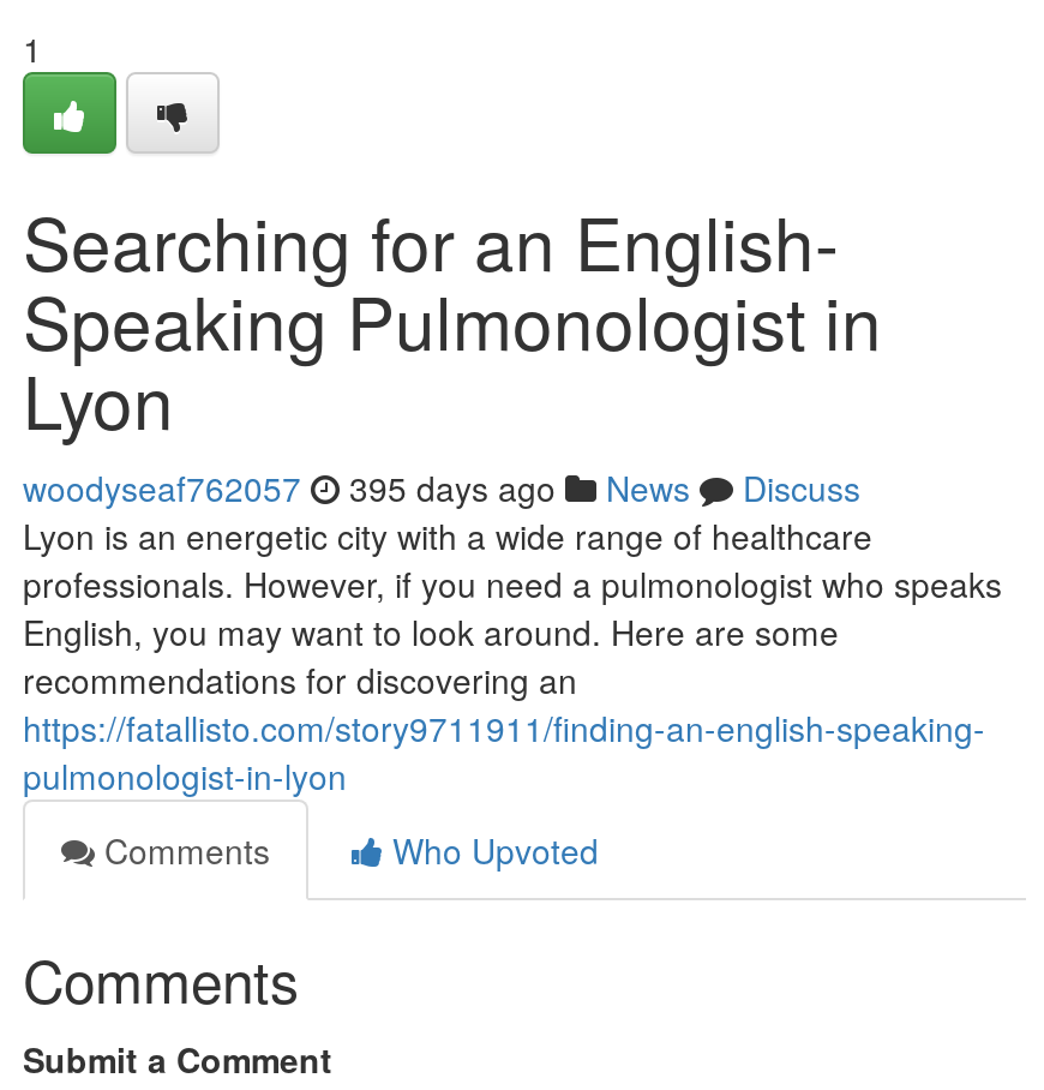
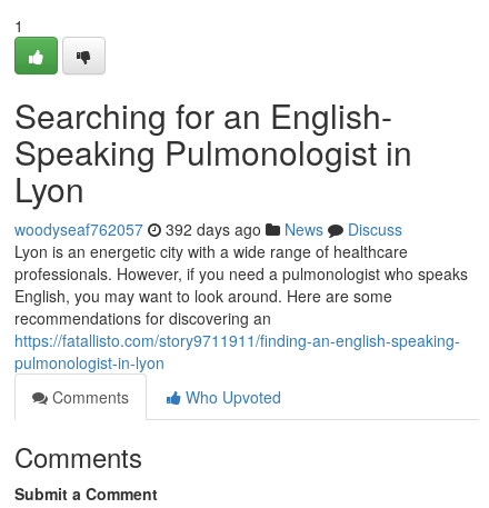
- woodyseaf762057 395 days ago News Discuss
+ woodyseaf762057 392 days ago News Discuss
